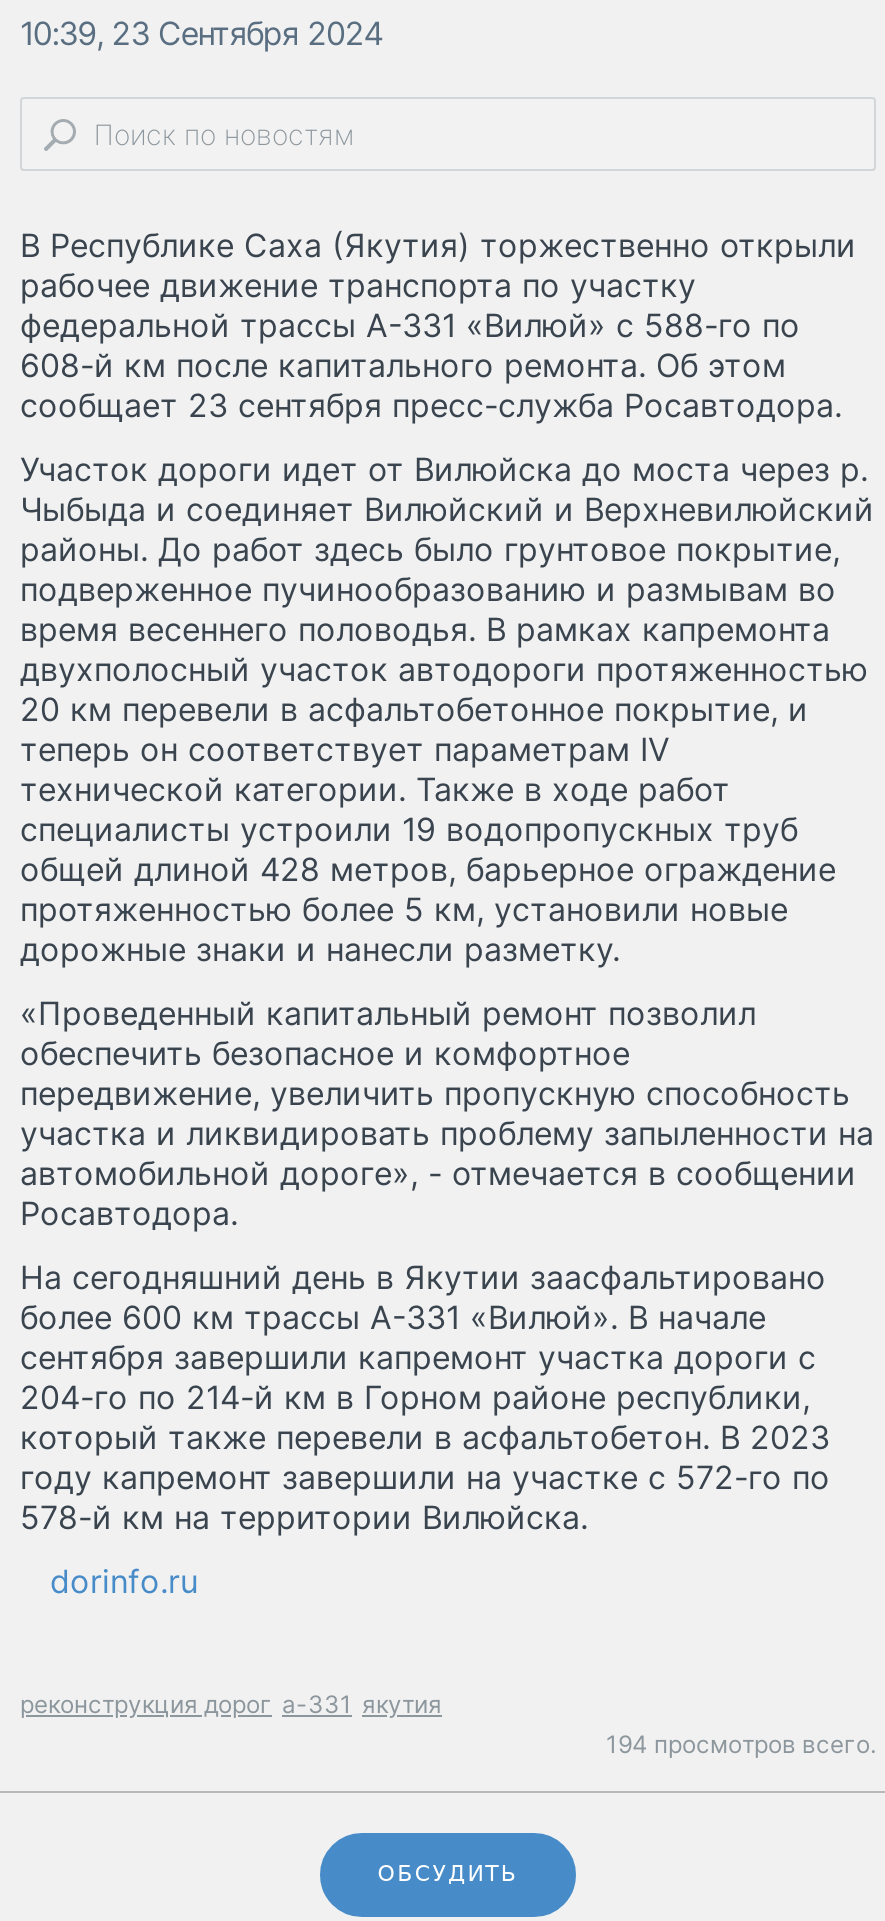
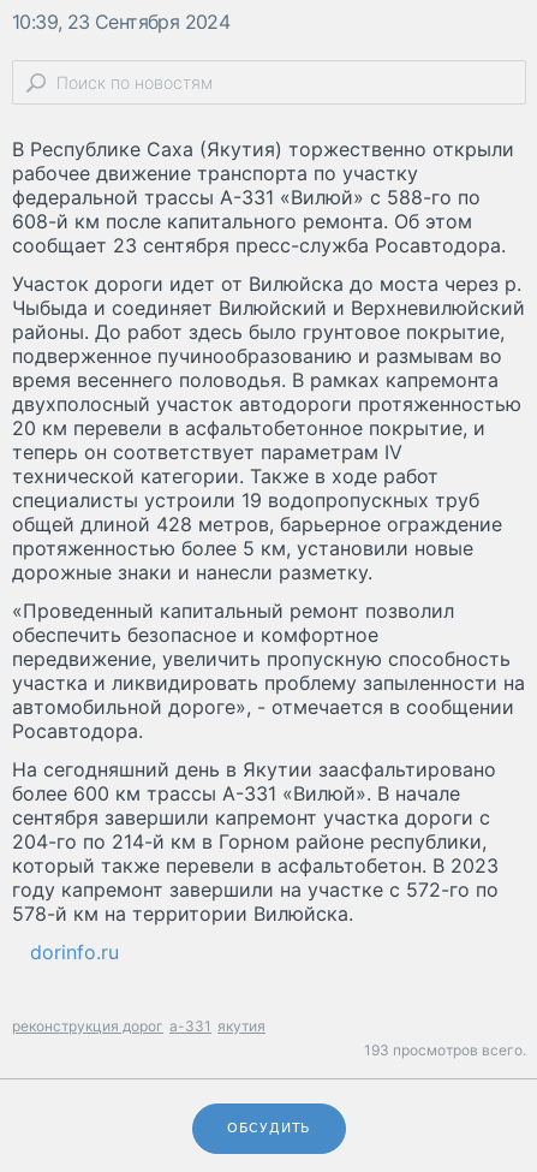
- 194 просмотров всего.
+ 193 просмотров всего.
